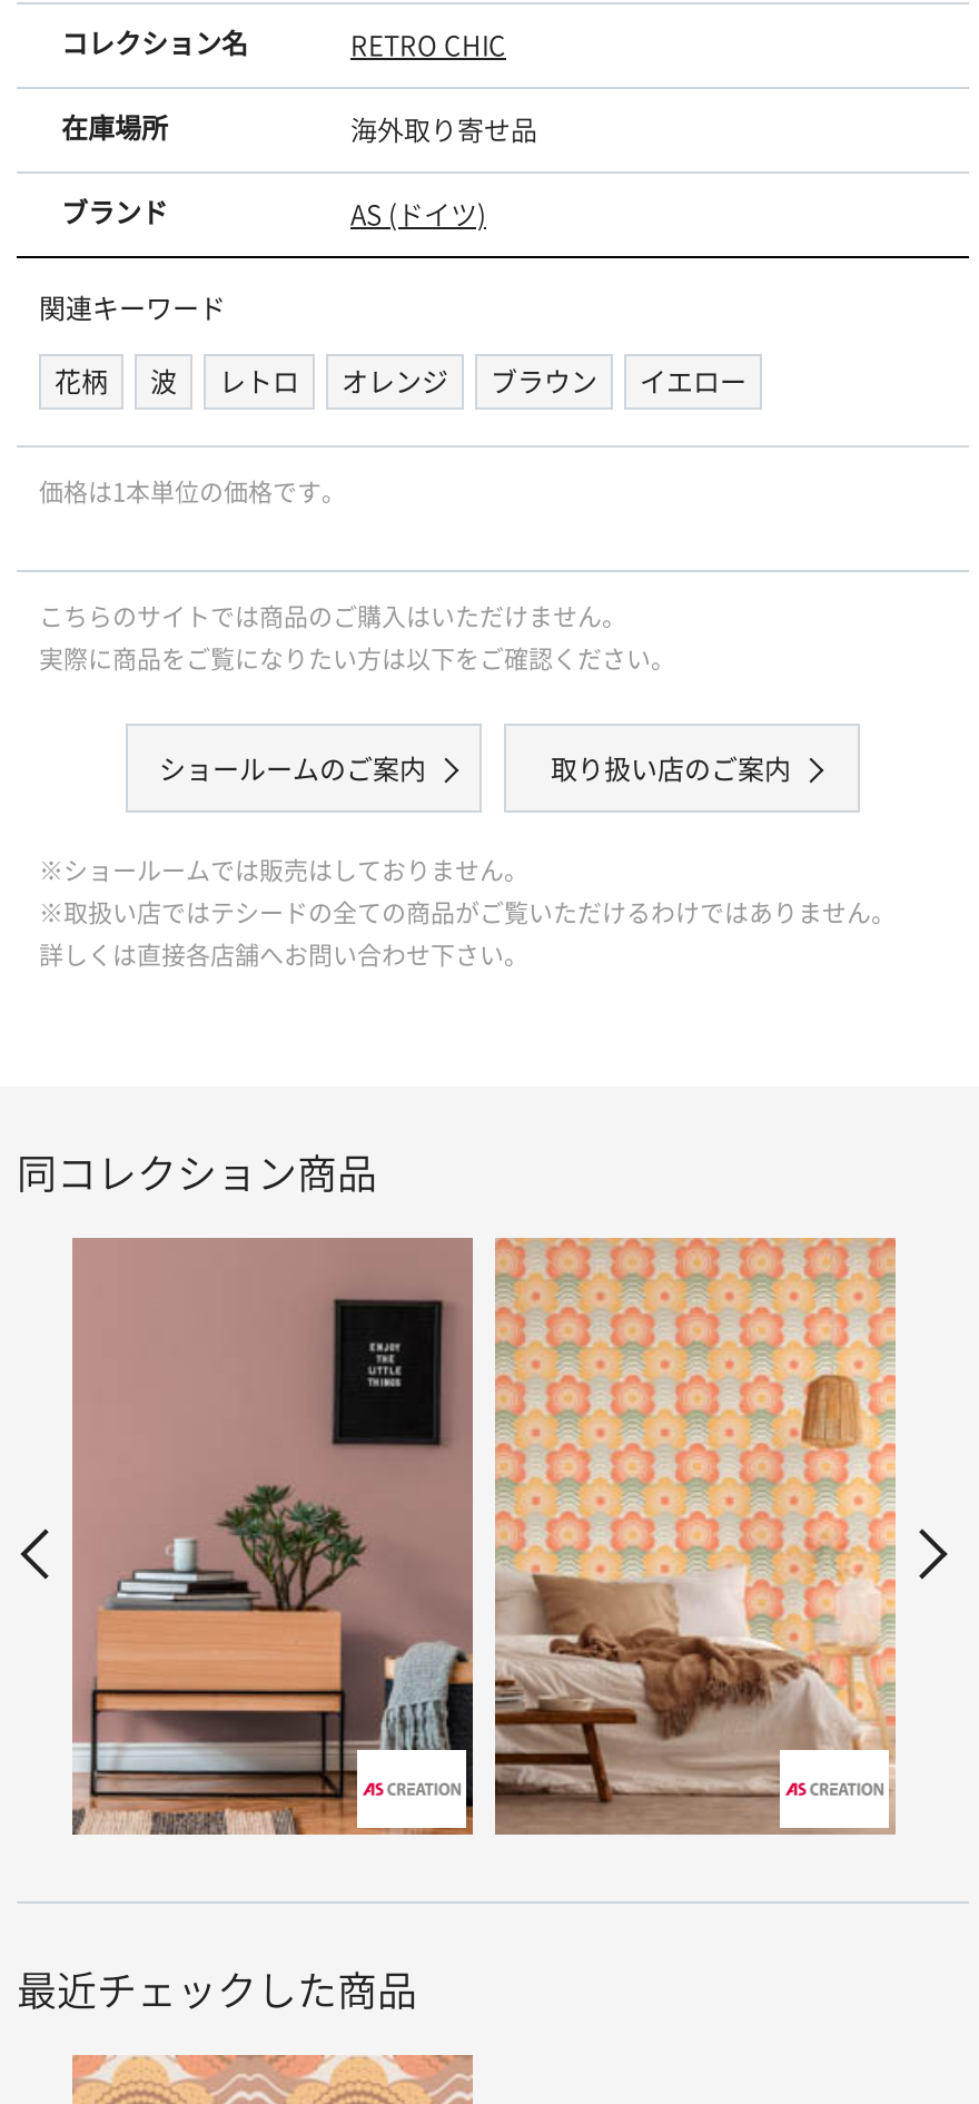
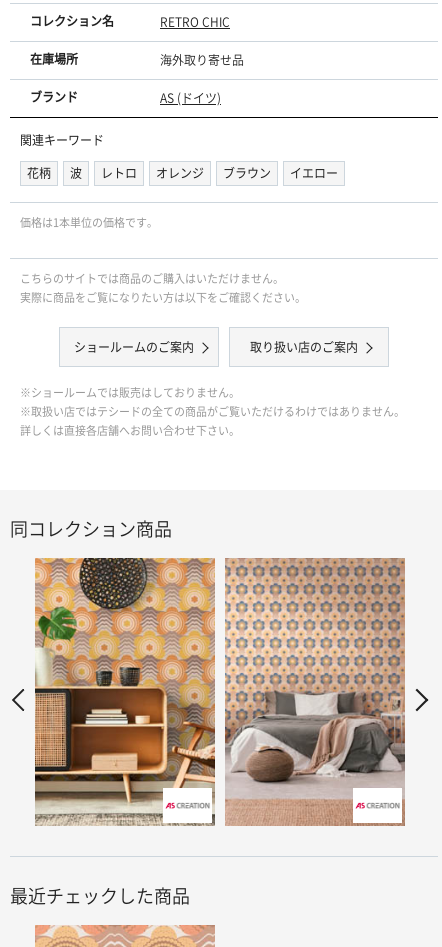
- [image]
+ [image]

- [image]
+ [image]
